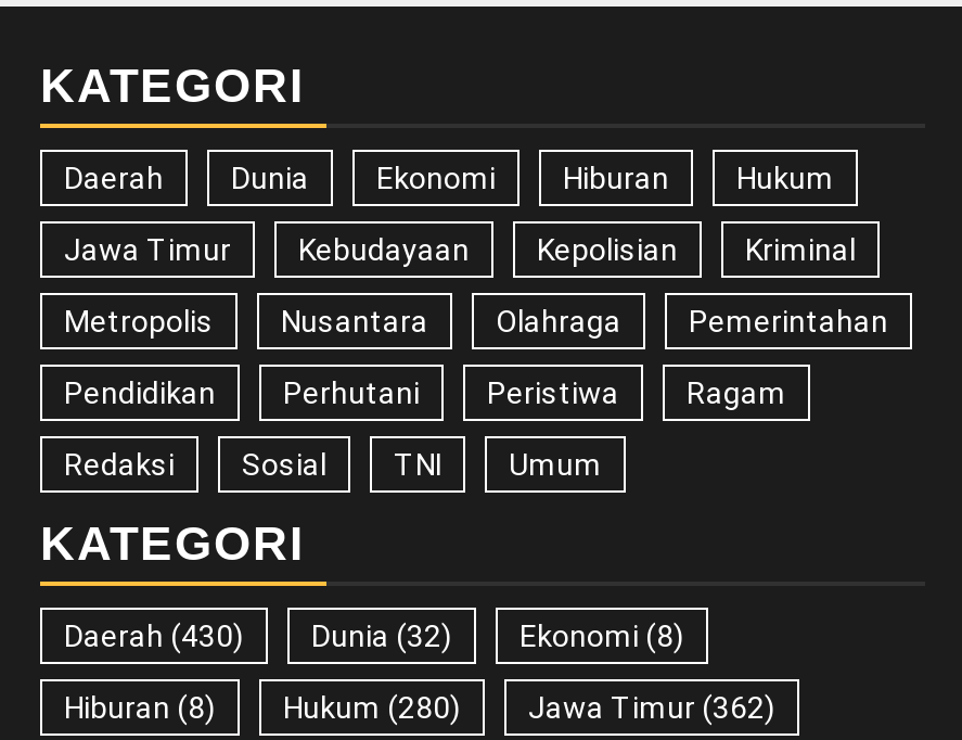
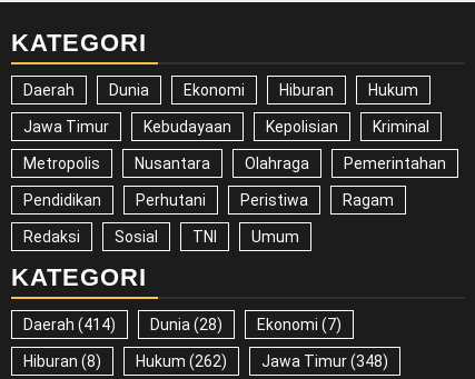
- Daerah (430)
+ Daerah (414)

- Dunia (32)
+ Dunia (28)

- Ekonomi (8)
+ Ekonomi (7)

- Hukum (280)
+ Hukum (262)

- Jawa Timur (362)
+ Jawa Timur (348)
